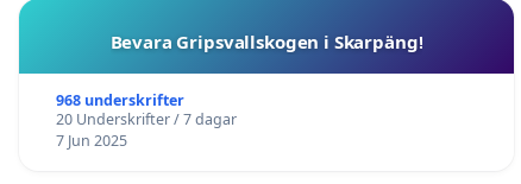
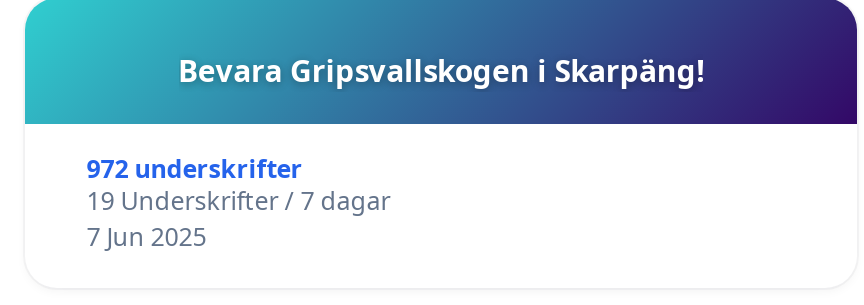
- 968 underskrifter
+ 972 underskrifter

- 20 Underskrifter / 7 dagar
+ 19 Underskrifter / 7 dagar
